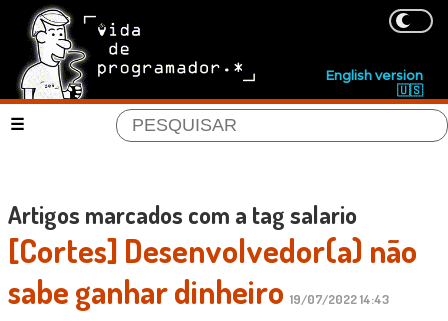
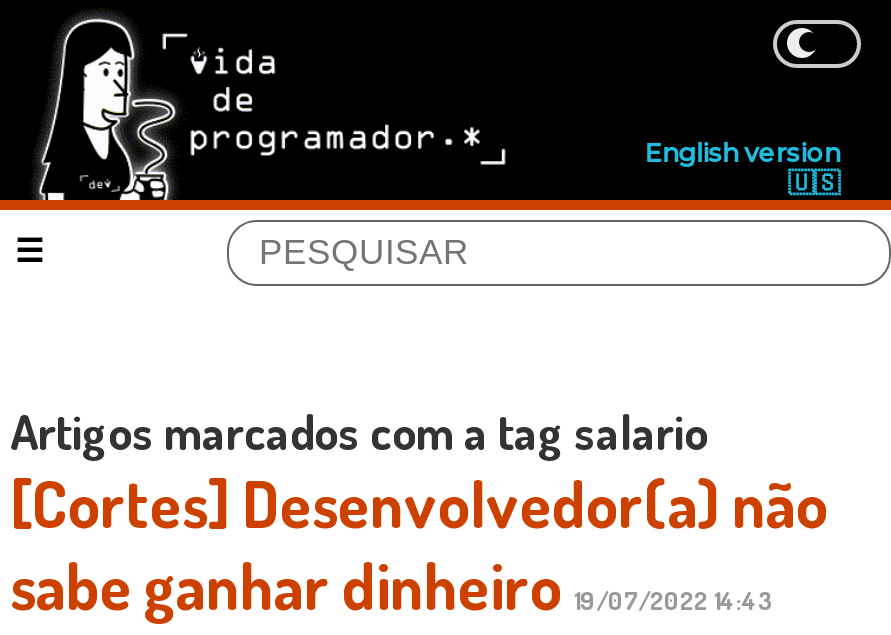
- [image]
+ [image]
